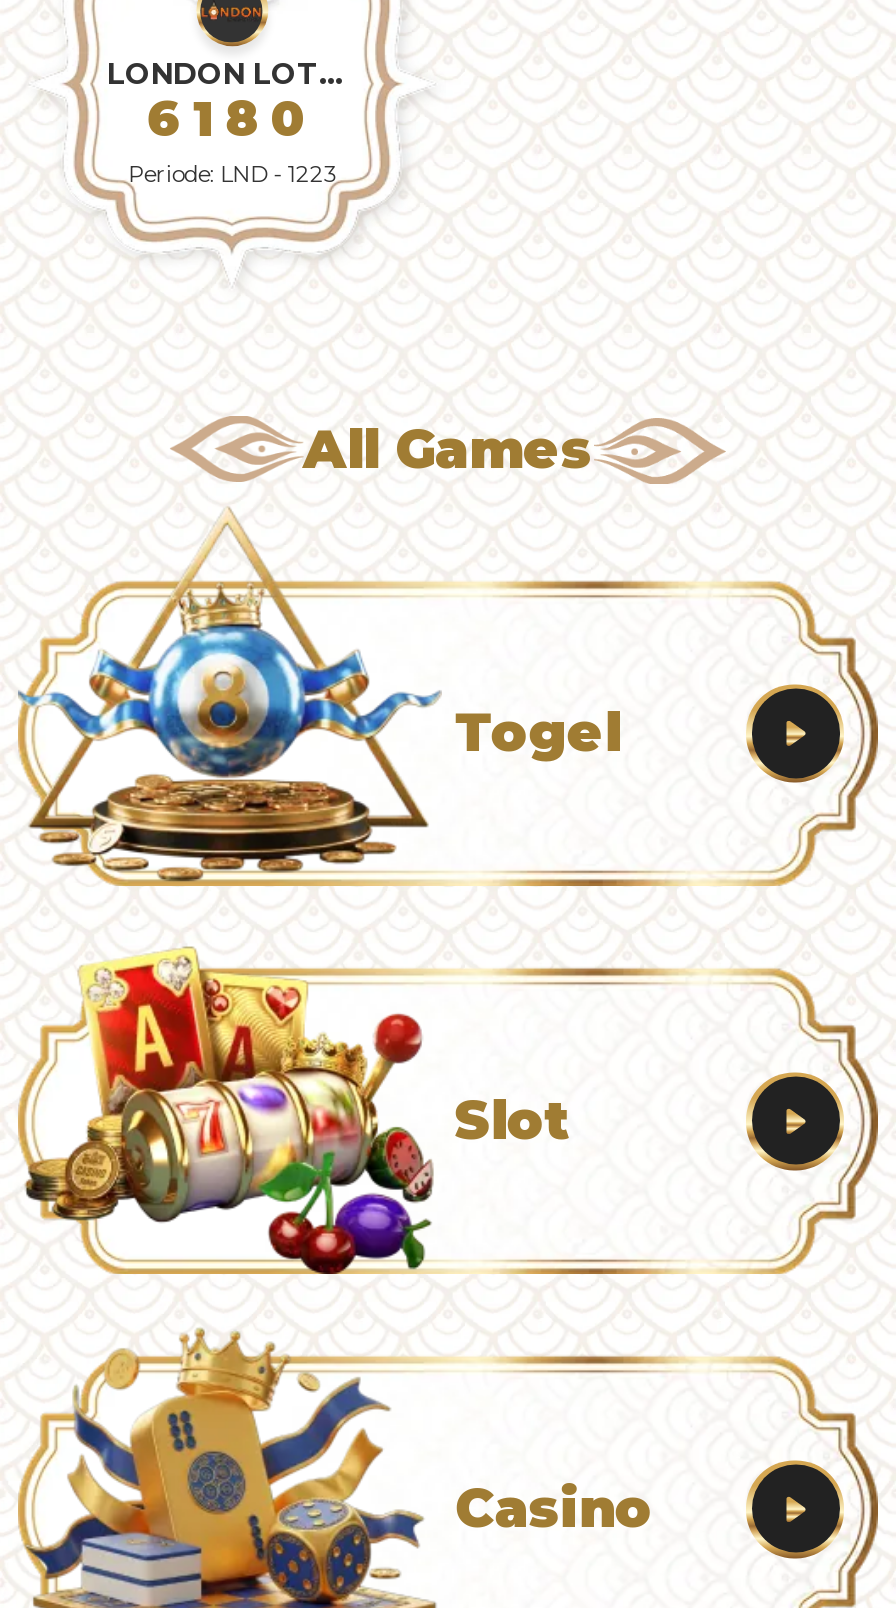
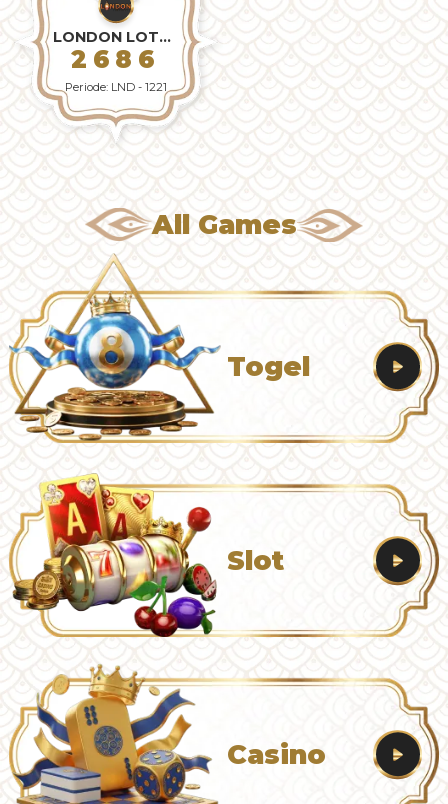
- 6180
+ 2686

- Periode: LND - 1223
+ Periode: LND - 1221
